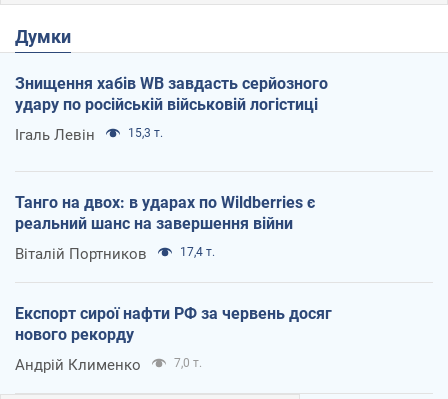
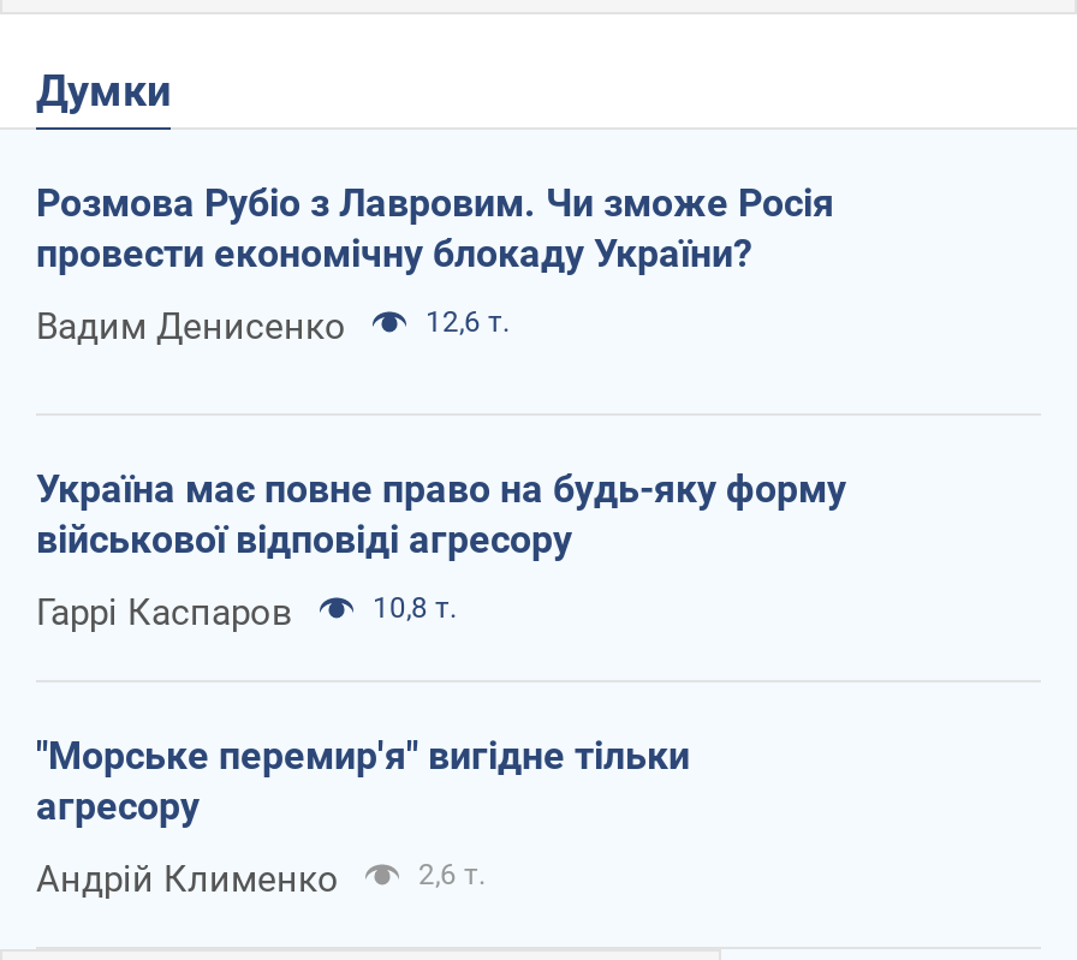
- Знищення хабів WB завдасть серйозного
- удару по російській військовій логістиці
+ Розмова Рубіо з Лавровим. Чи зможе Росія
+ провести економічну блокаду України?

- Ігаль Левін
- 15,3 т.
+ Вадим Денисенко
+ 12,6 т.

- Танго на двох: в ударах по Wildberries є
- реальний шанс на завершення війни
+ Україна має повне право на будь-яку форму
+ військової відповіді агресору

- Віталій Портников
- 17,4 т.
+ Гаррі Каспаров
+ 10,8 т.

- Експорт сирої нафти РФ за червень досяг
- нового рекорду
+ "Морське перемир'я" вигідне тільки
+ агресору

- 7,0 т.
+ 2,6 т.
